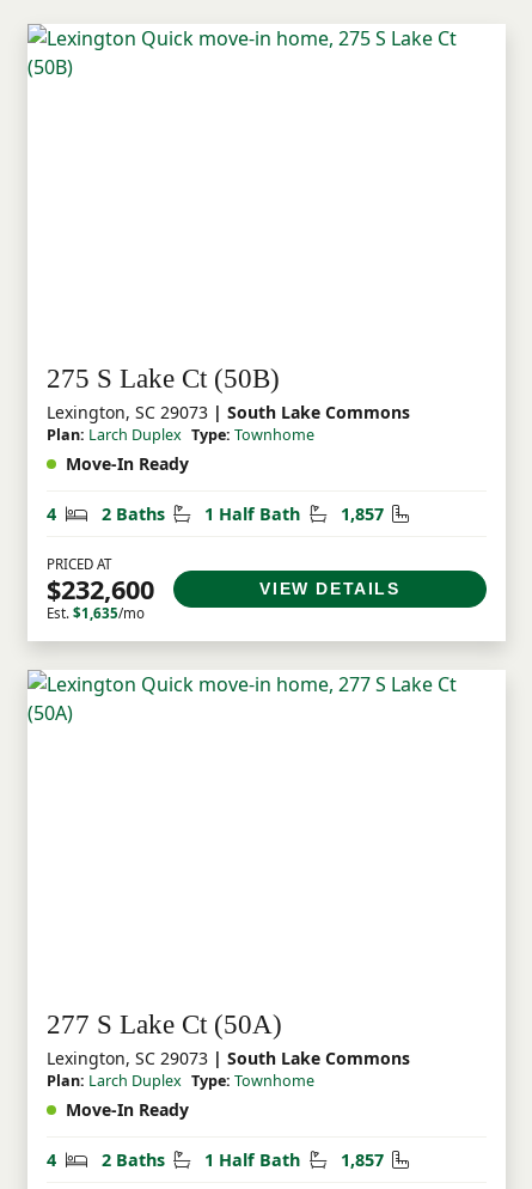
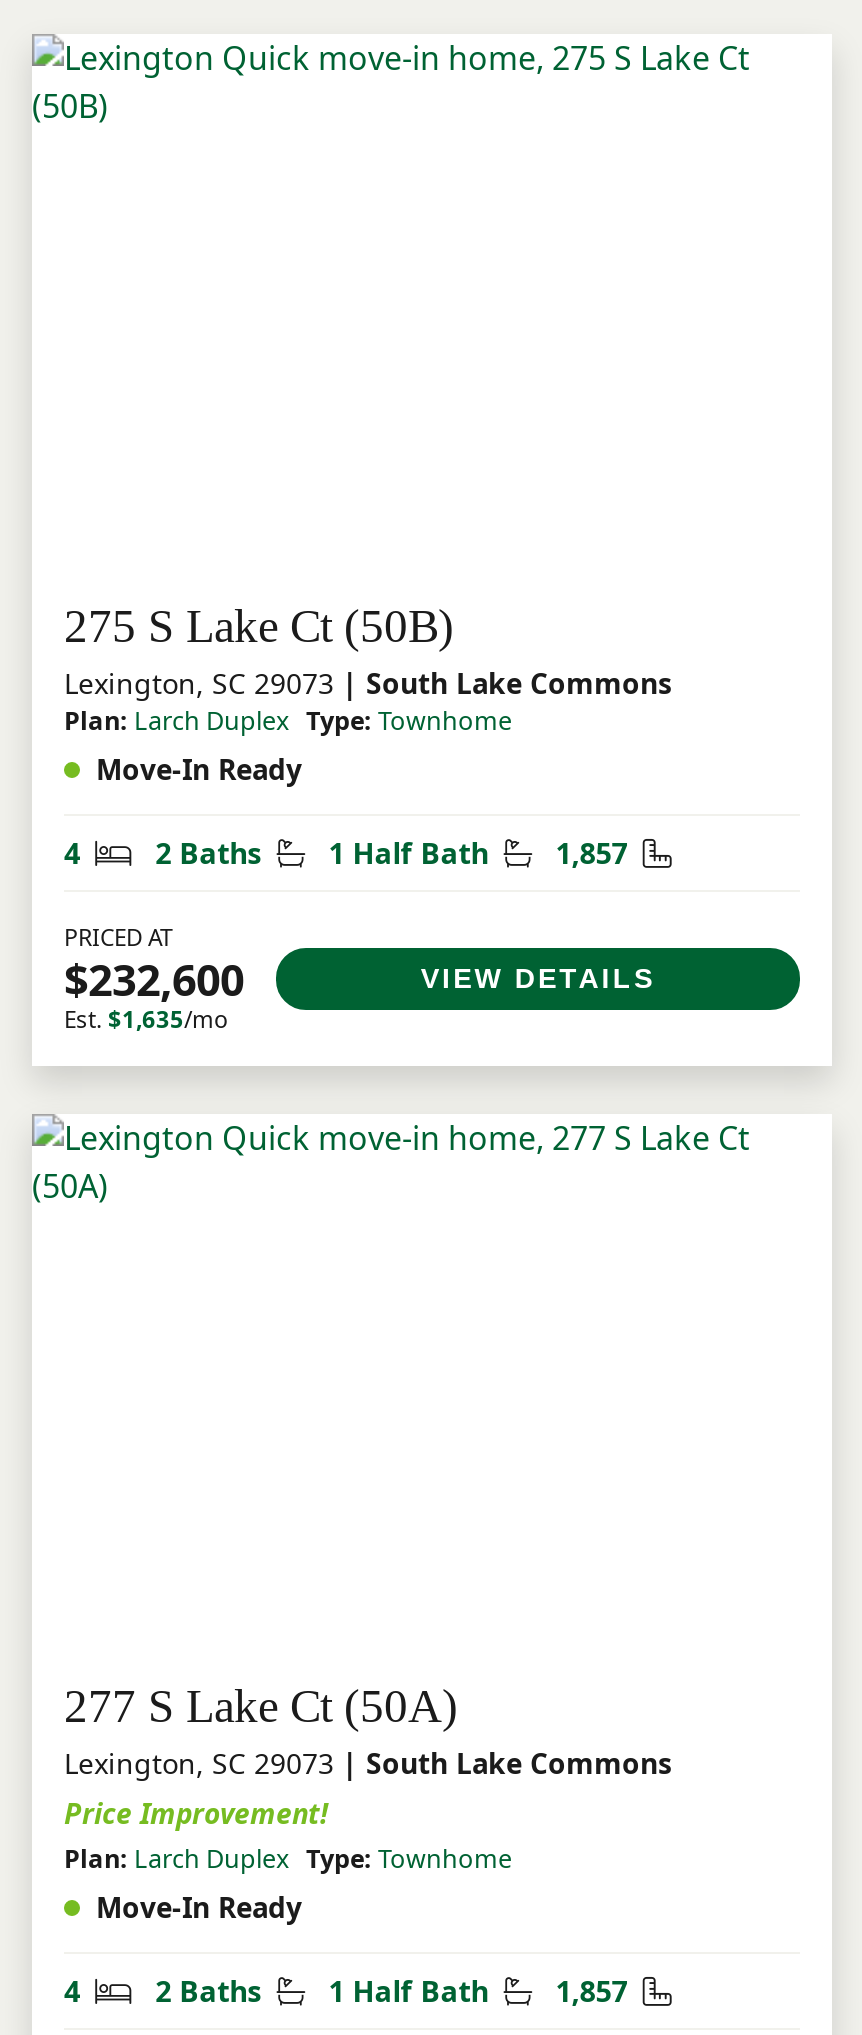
+ Price Improvement!
